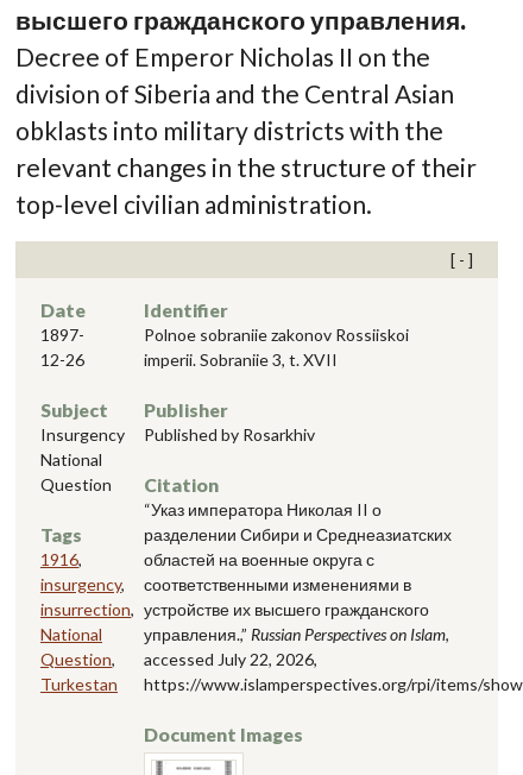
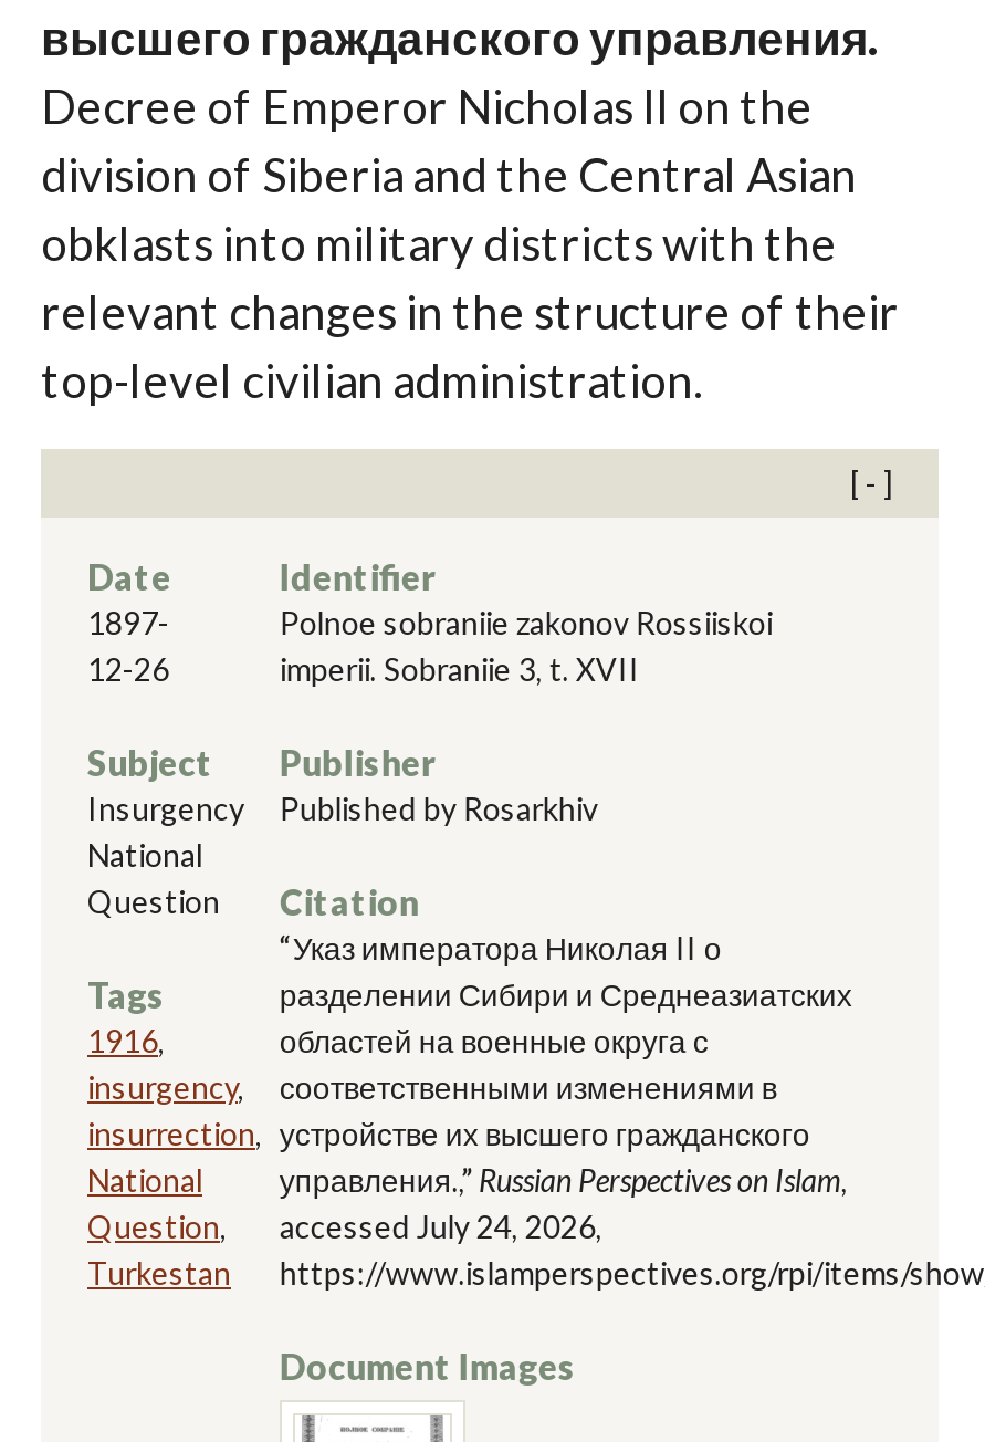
- accessed July 22, 2026,
+ accessed July 24, 2026,
